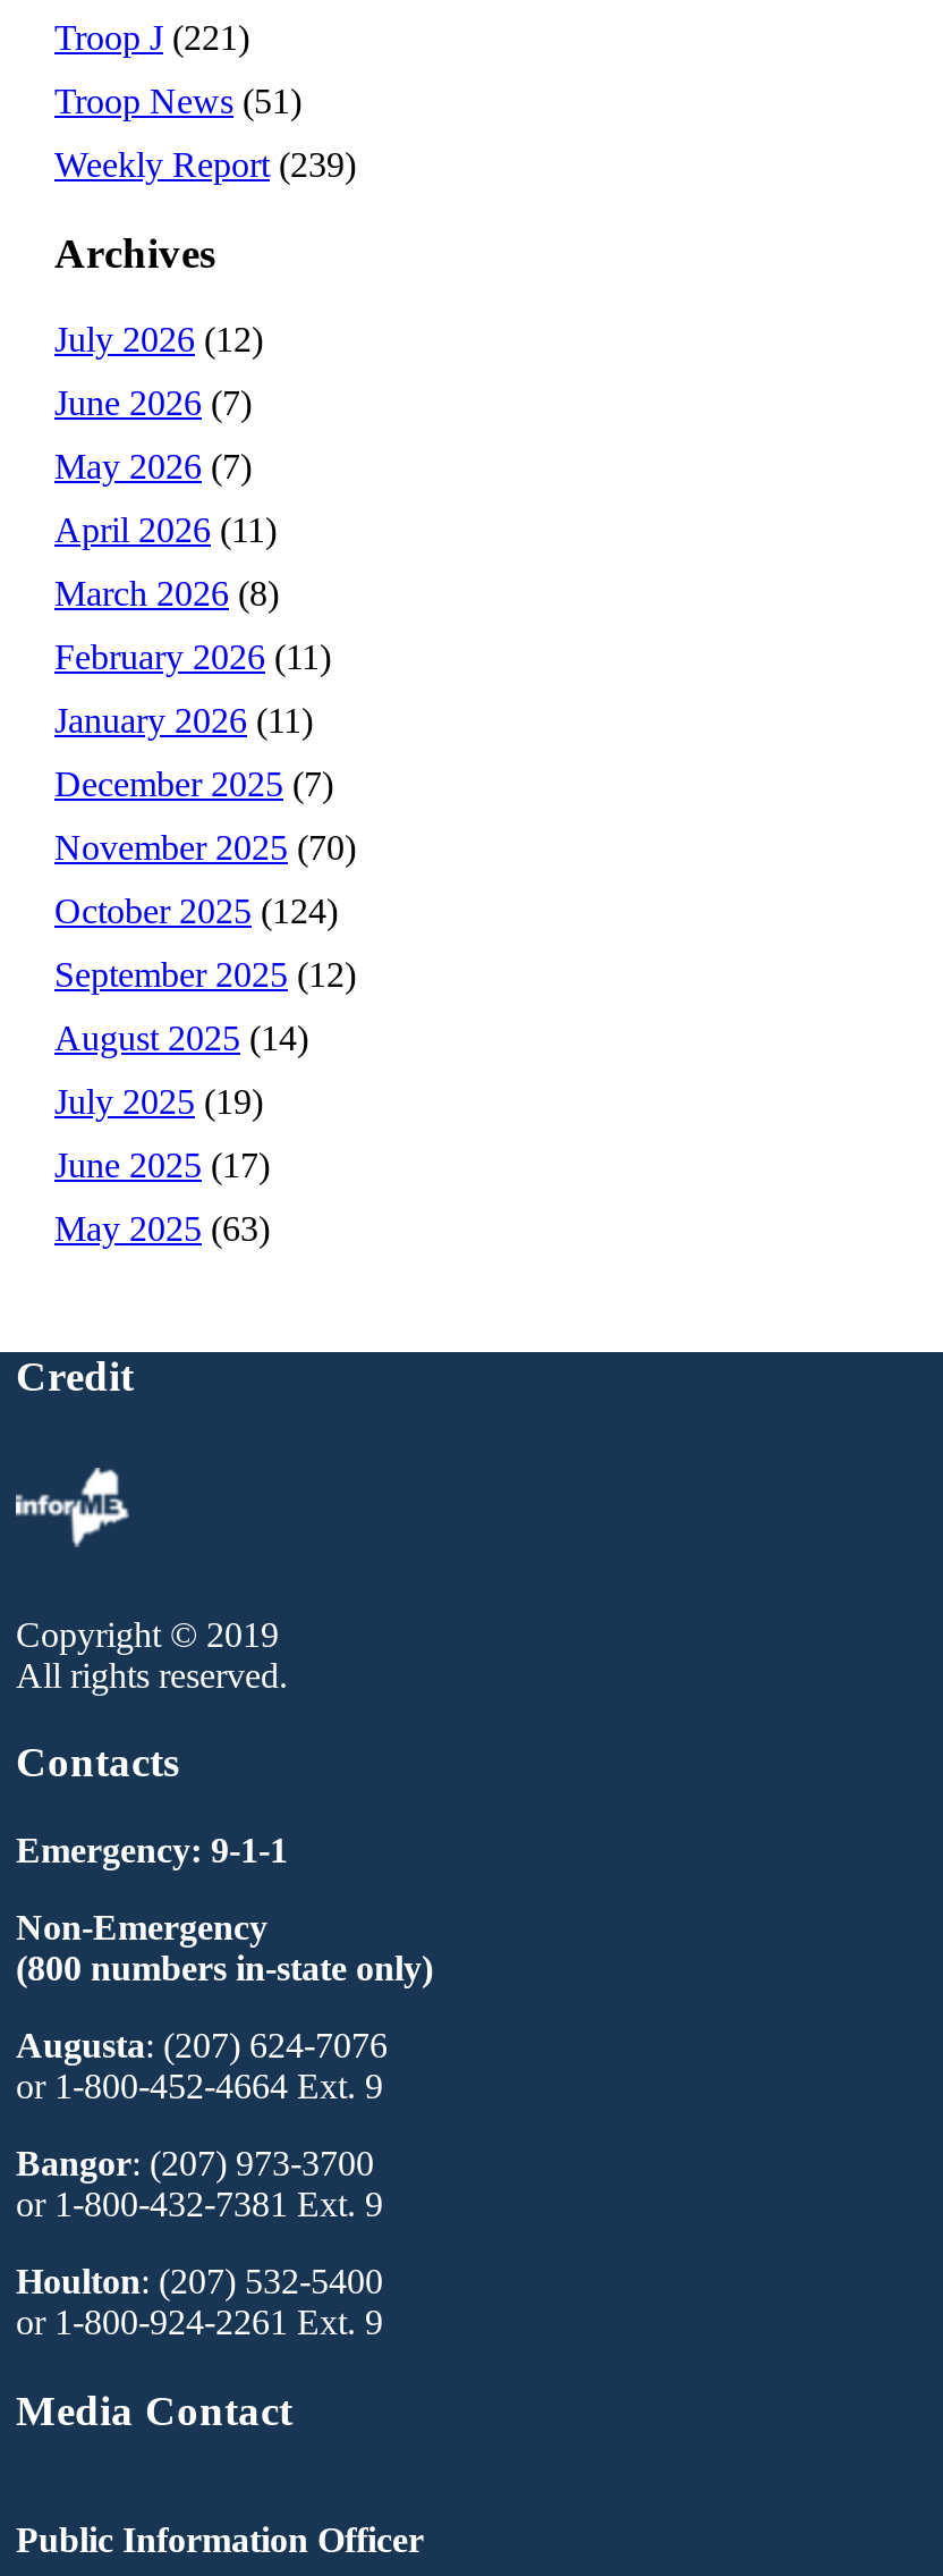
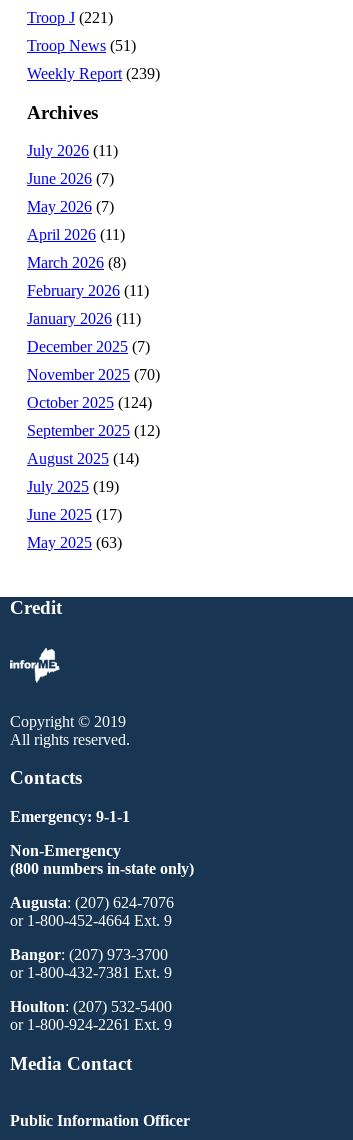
- July 2026 (12)
+ July 2026 (11)
